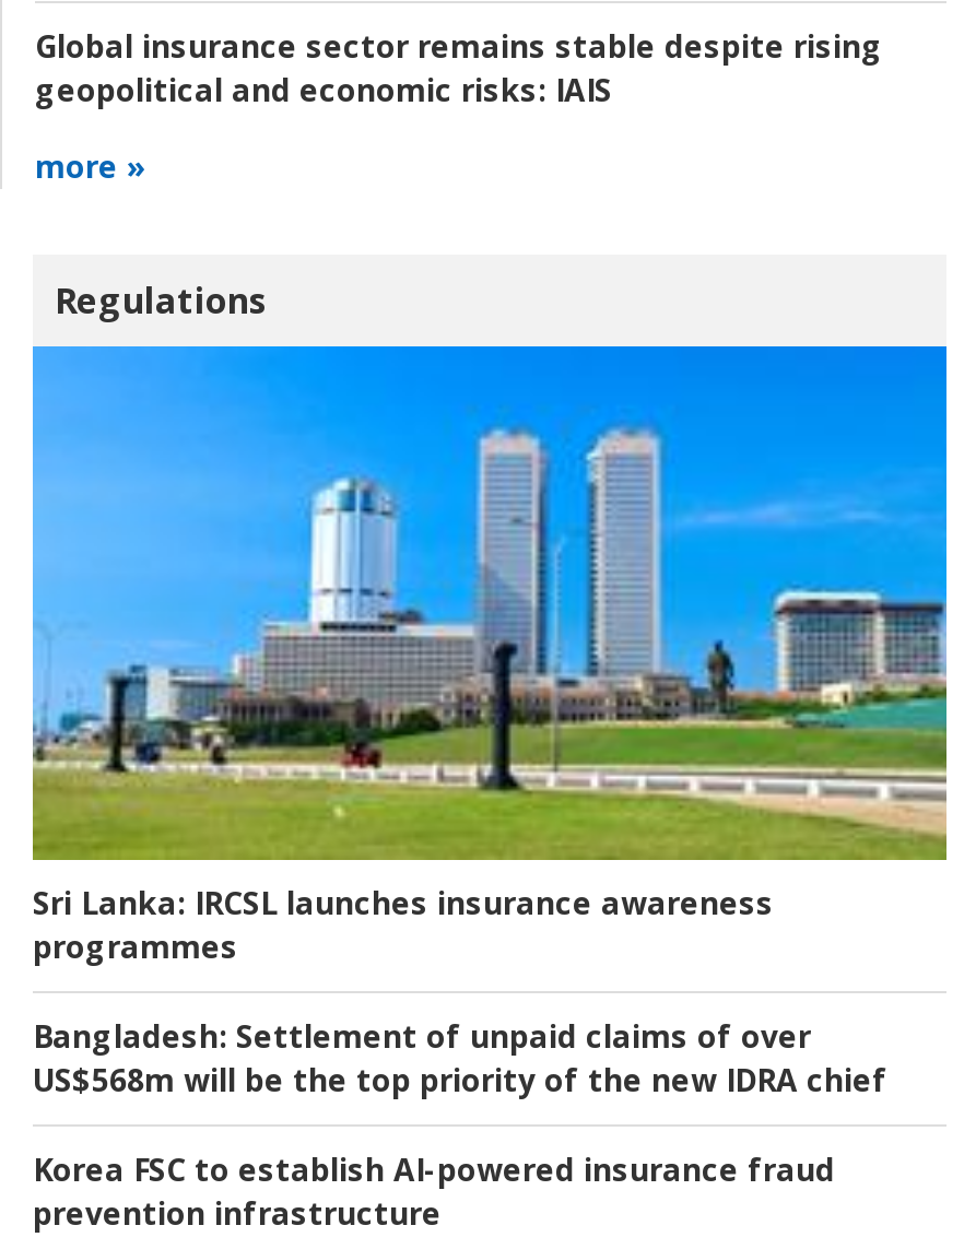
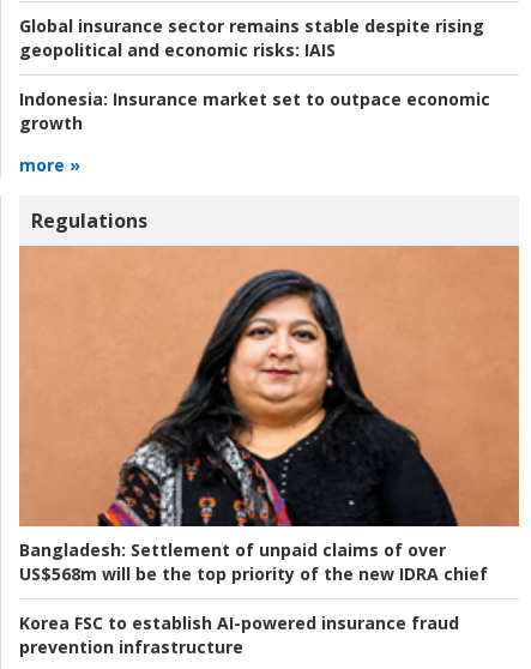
+ Indonesia: Insurance market set to outpace economic
+ growth

moved down: more »

moved down: Regulations

- [image]
+ [image]

- Sri Lanka: IRCSL launches insurance awareness
- programmes
